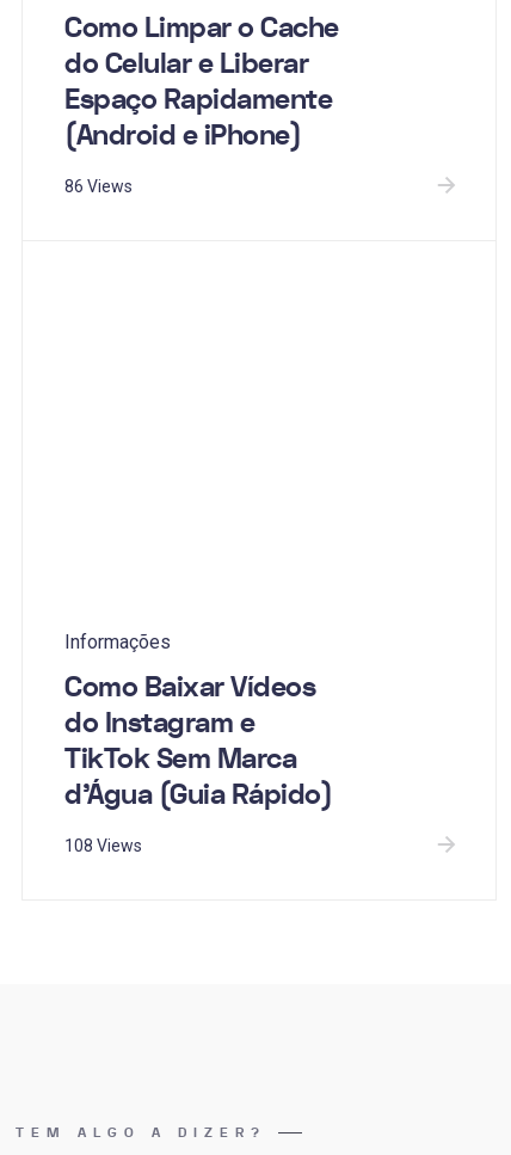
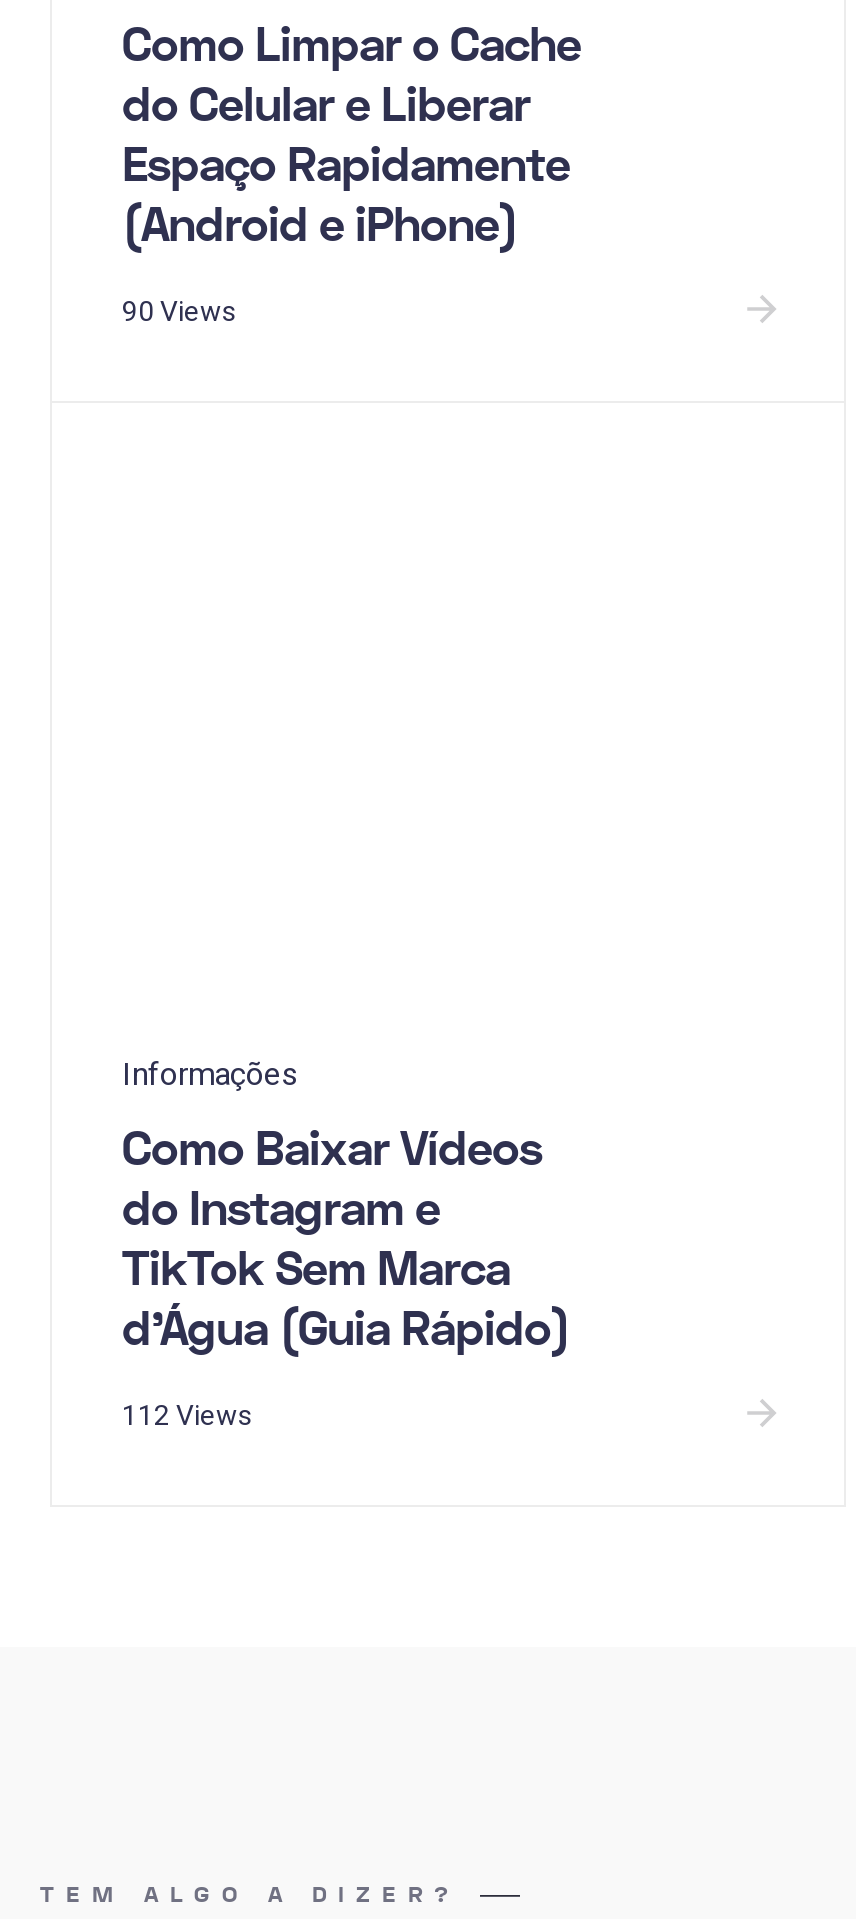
- 86 Views
+ 90 Views

- 108 Views
+ 112 Views
